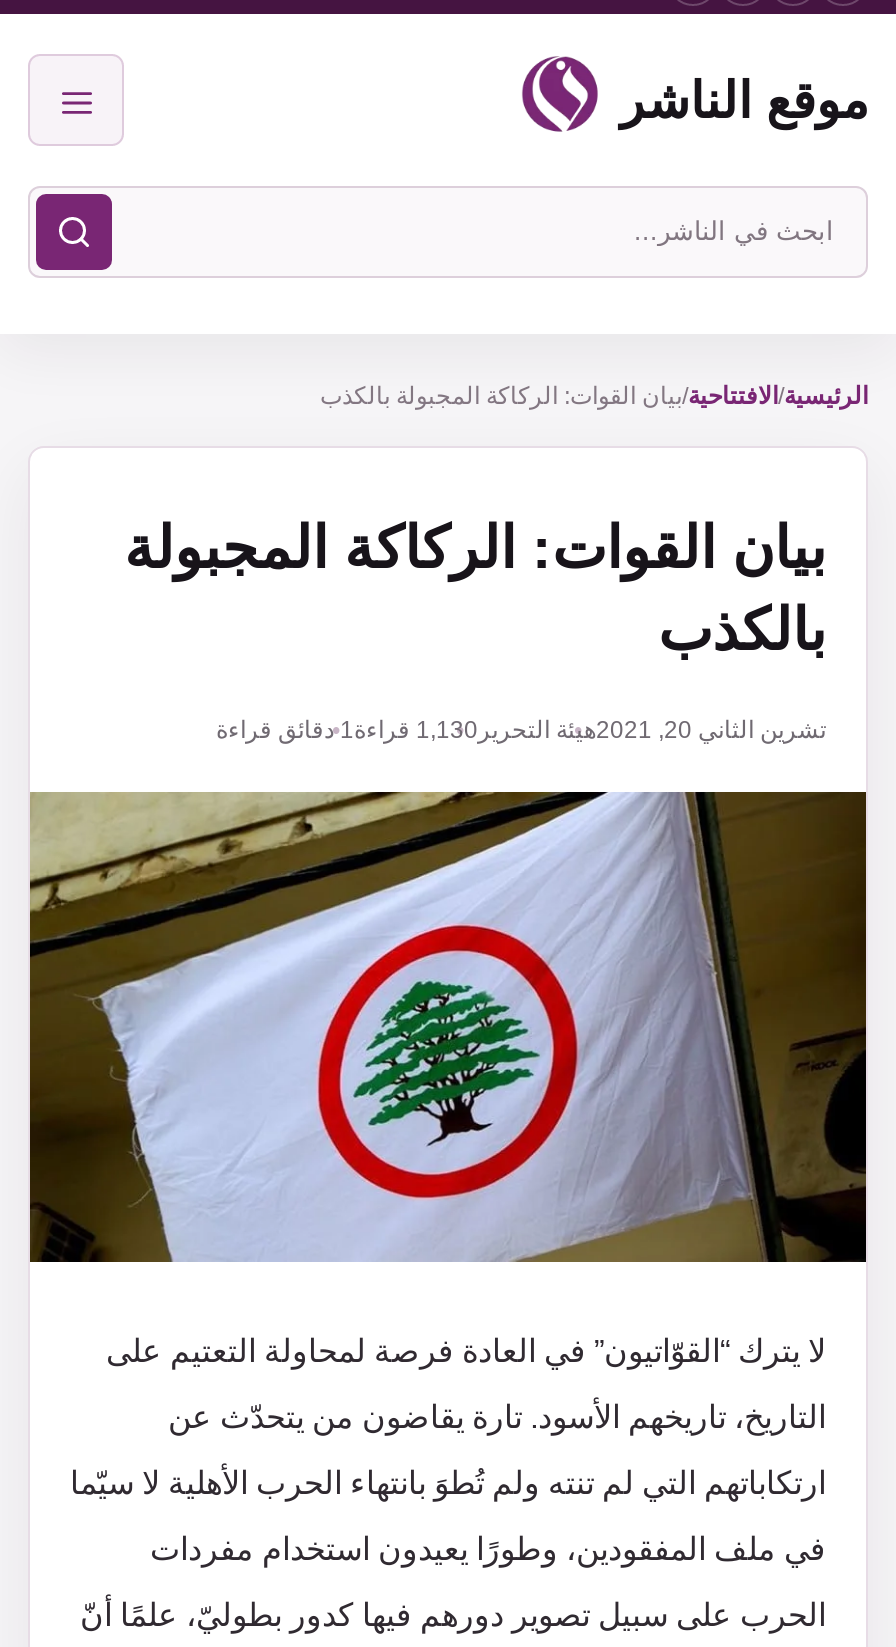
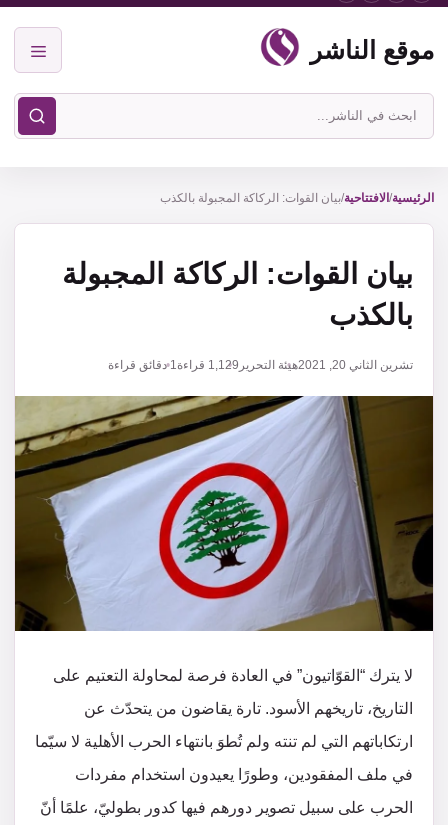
- هيئة التحرير 1,130 قراءة1 دقائق قراءة
+ هيئة التحرير 1,129 قراءة1 دقائق قراءة
